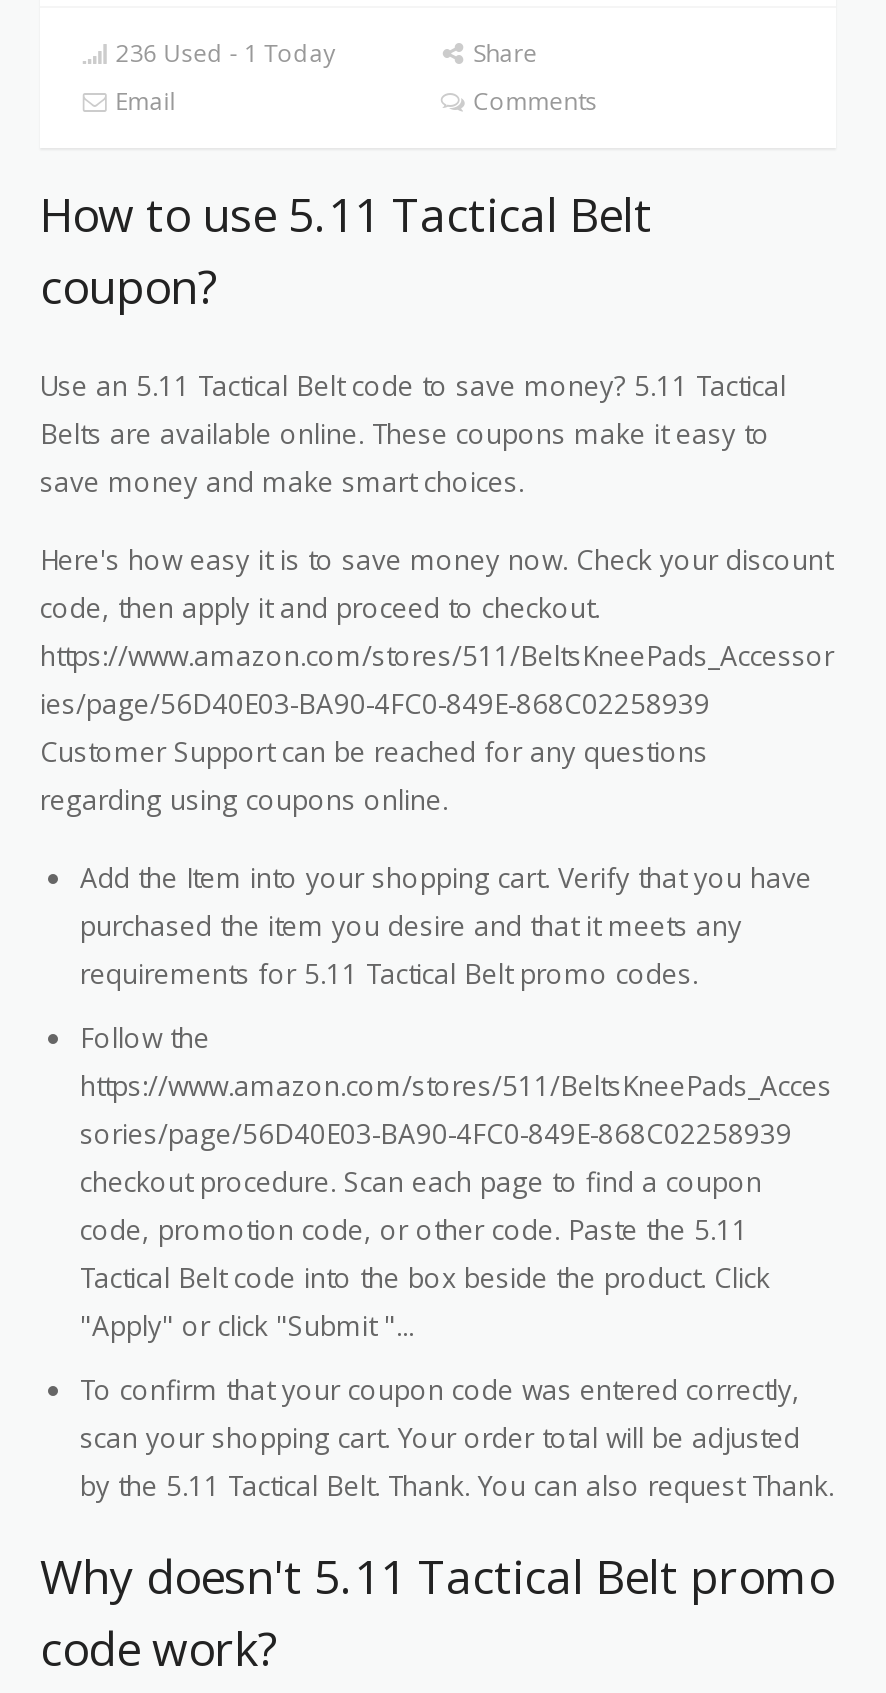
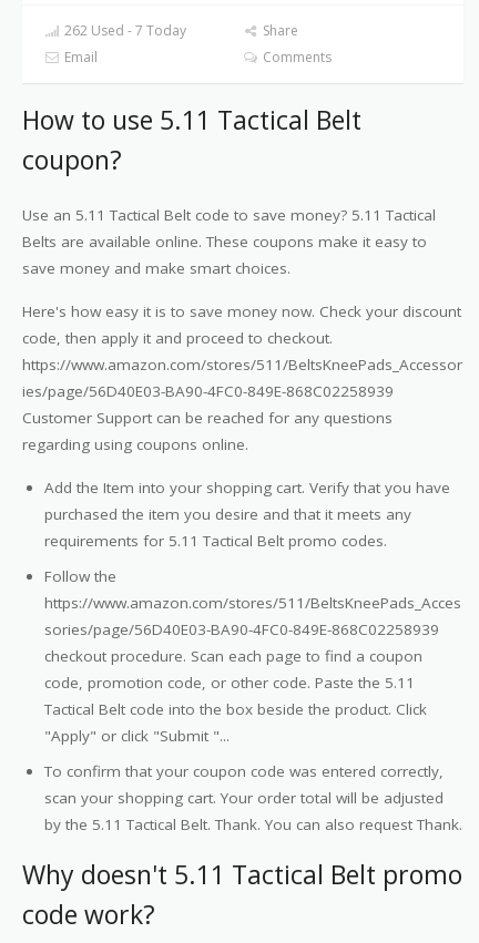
- 236 Used - 1 Today
+ 262 Used - 7 Today
